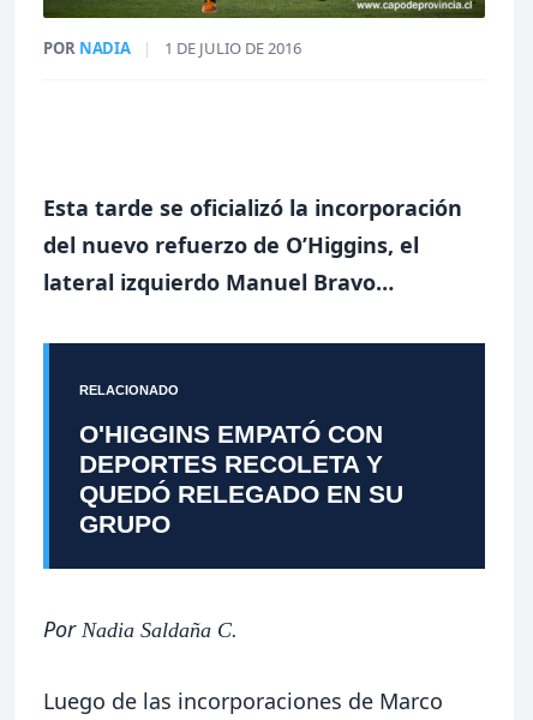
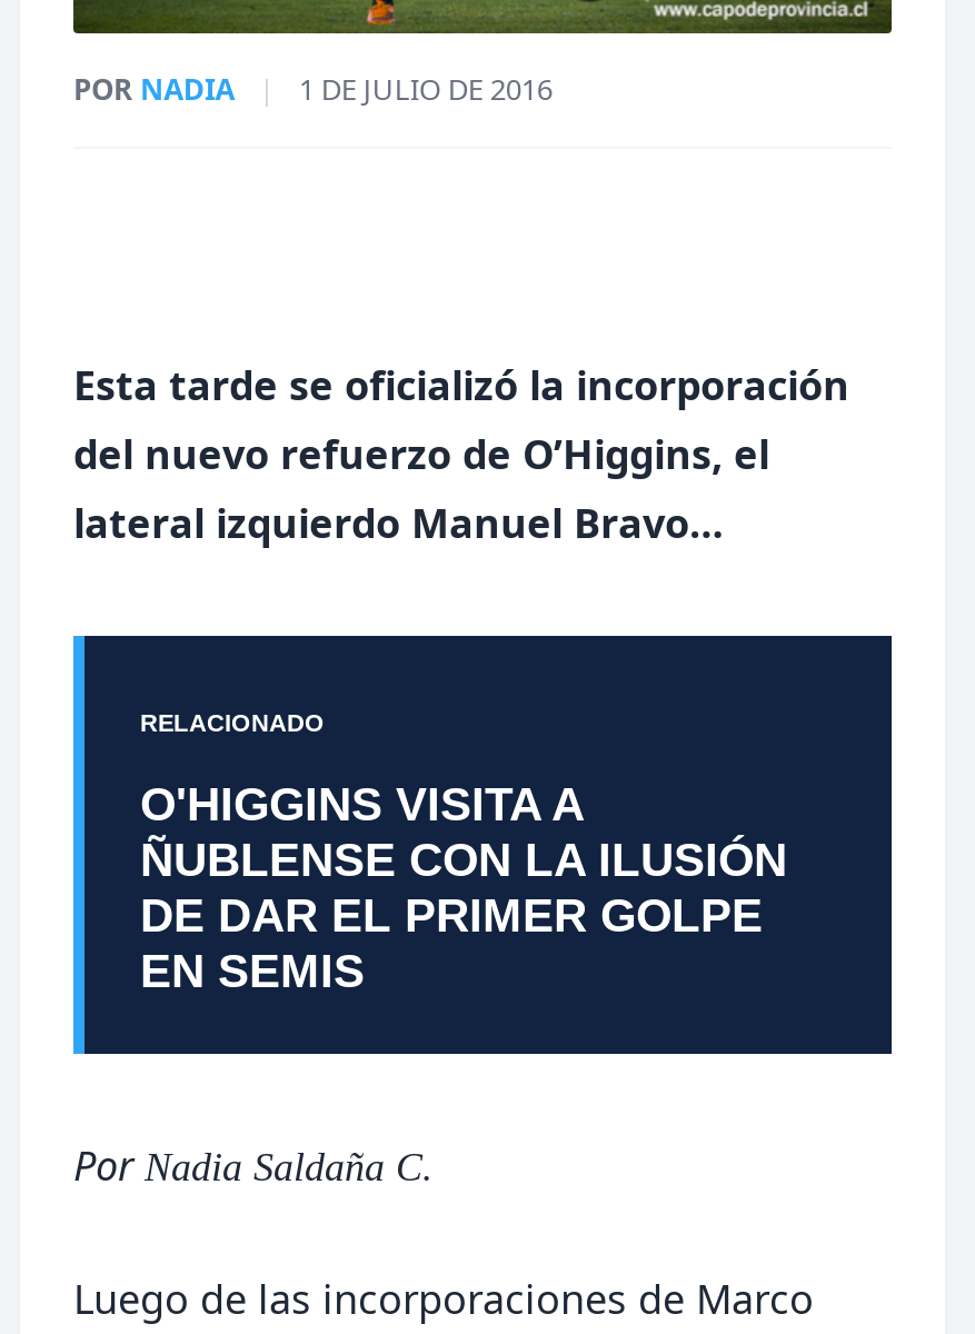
- O'HIGGINS EMPATÓ CON
- DEPORTES RECOLETA Y
- QUEDÓ RELEGADO EN SU
- GRUPO
+ O'HIGGINS VISITA A
+ ÑUBLENSE CON LA ILUSIÓN
+ DE DAR EL PRIMER GOLPE
+ EN SEMIS
